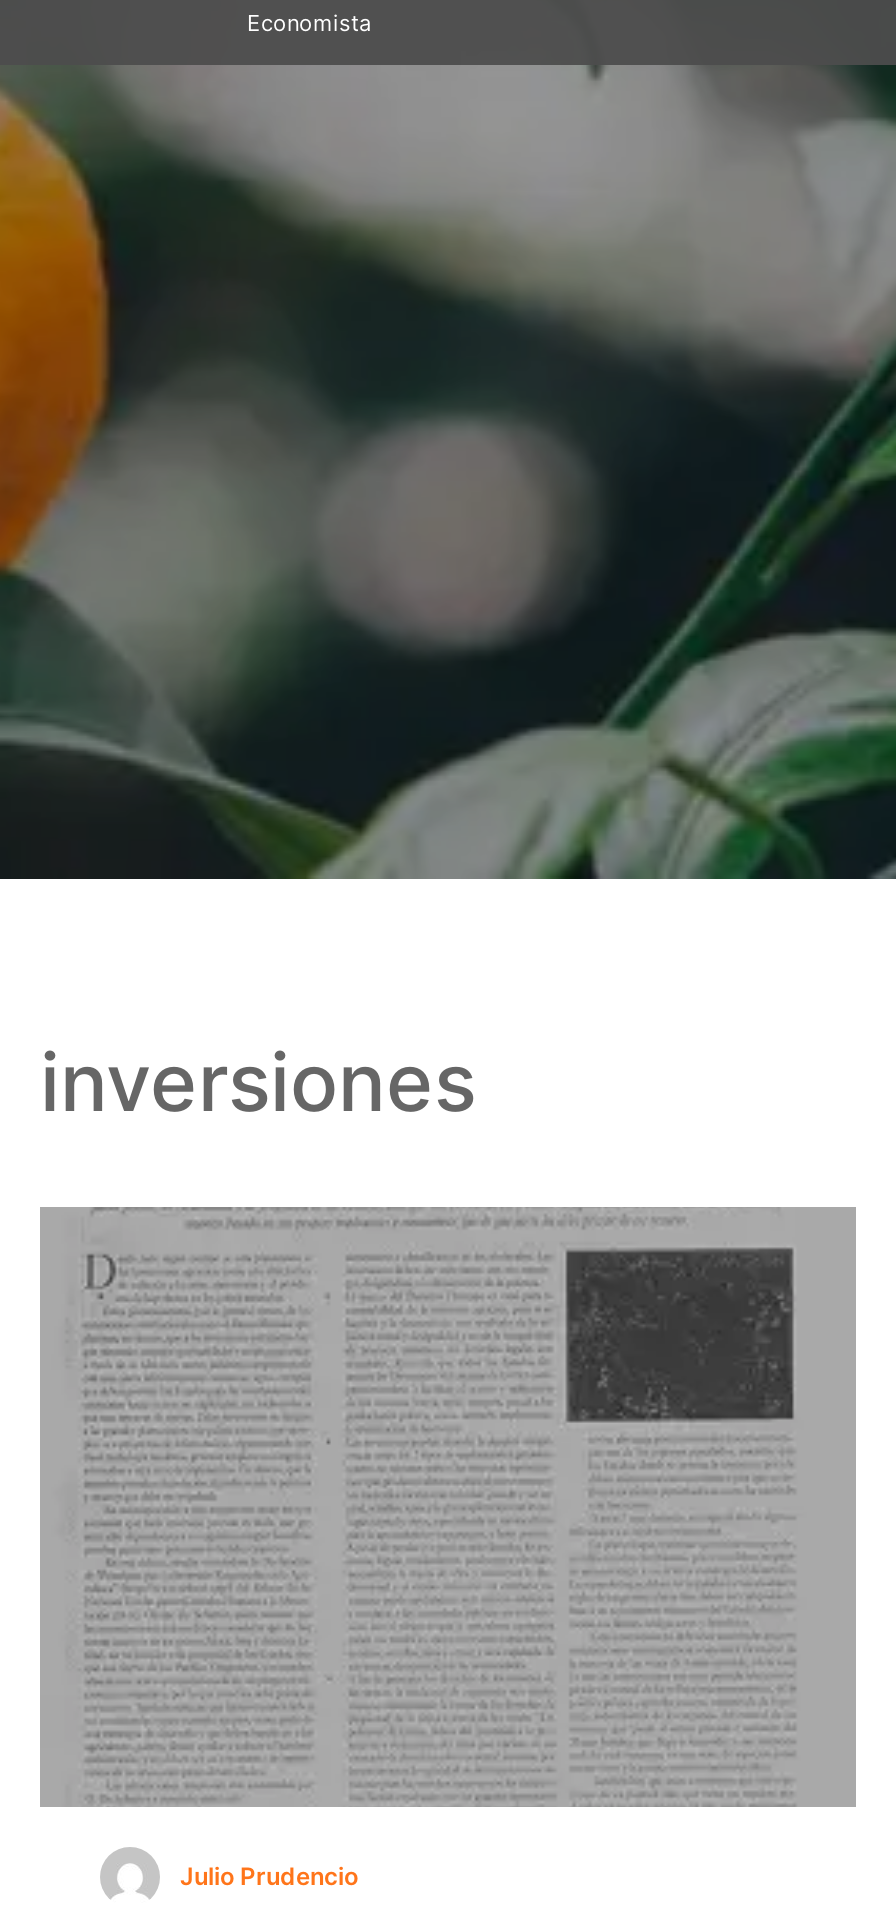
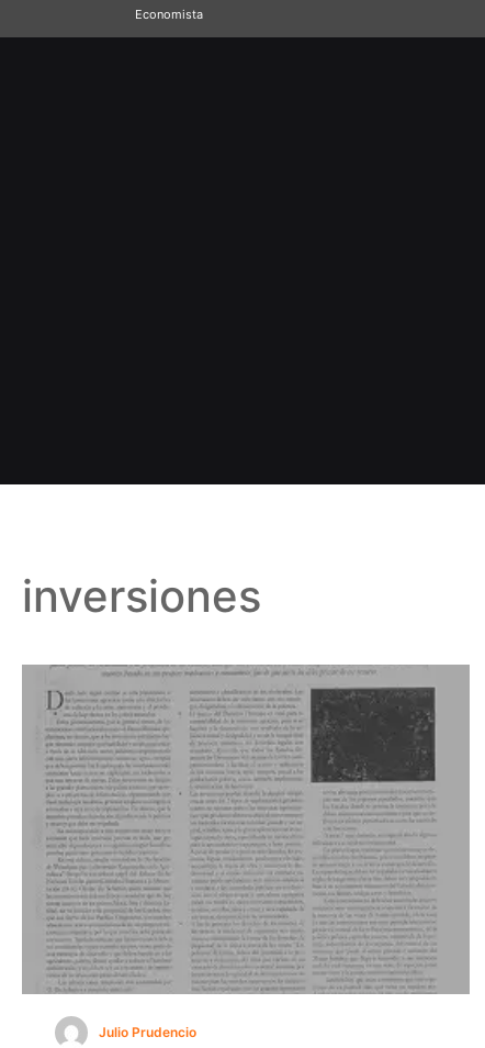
- [image]
